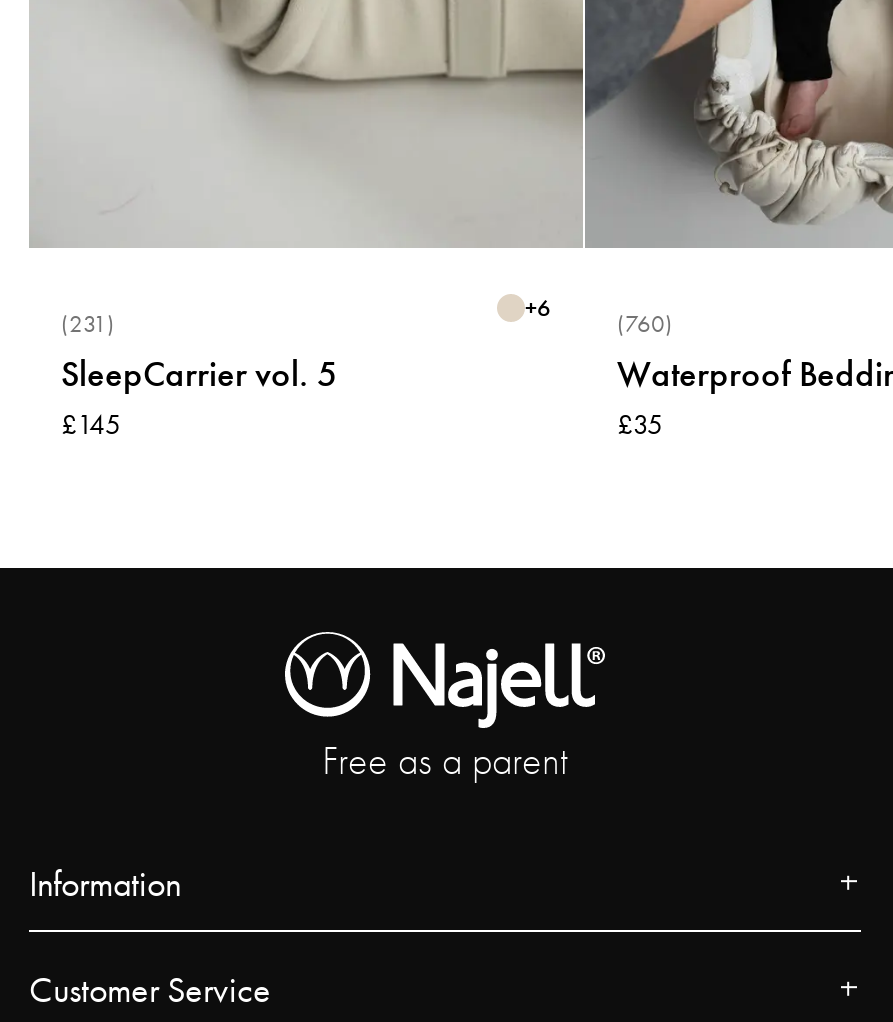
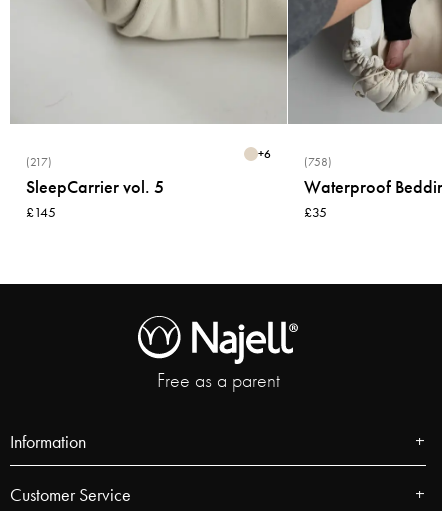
- (231)
+ (217)

- (760)
+ (758)
